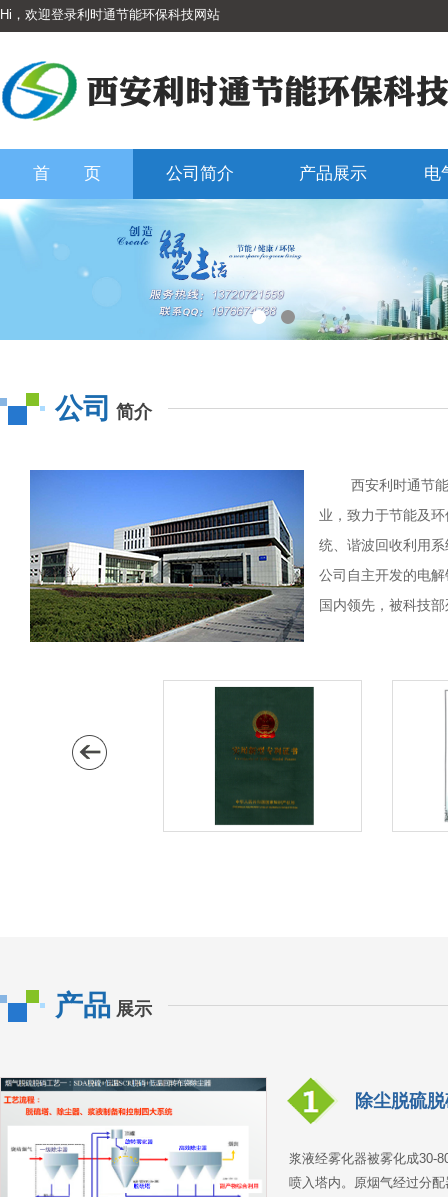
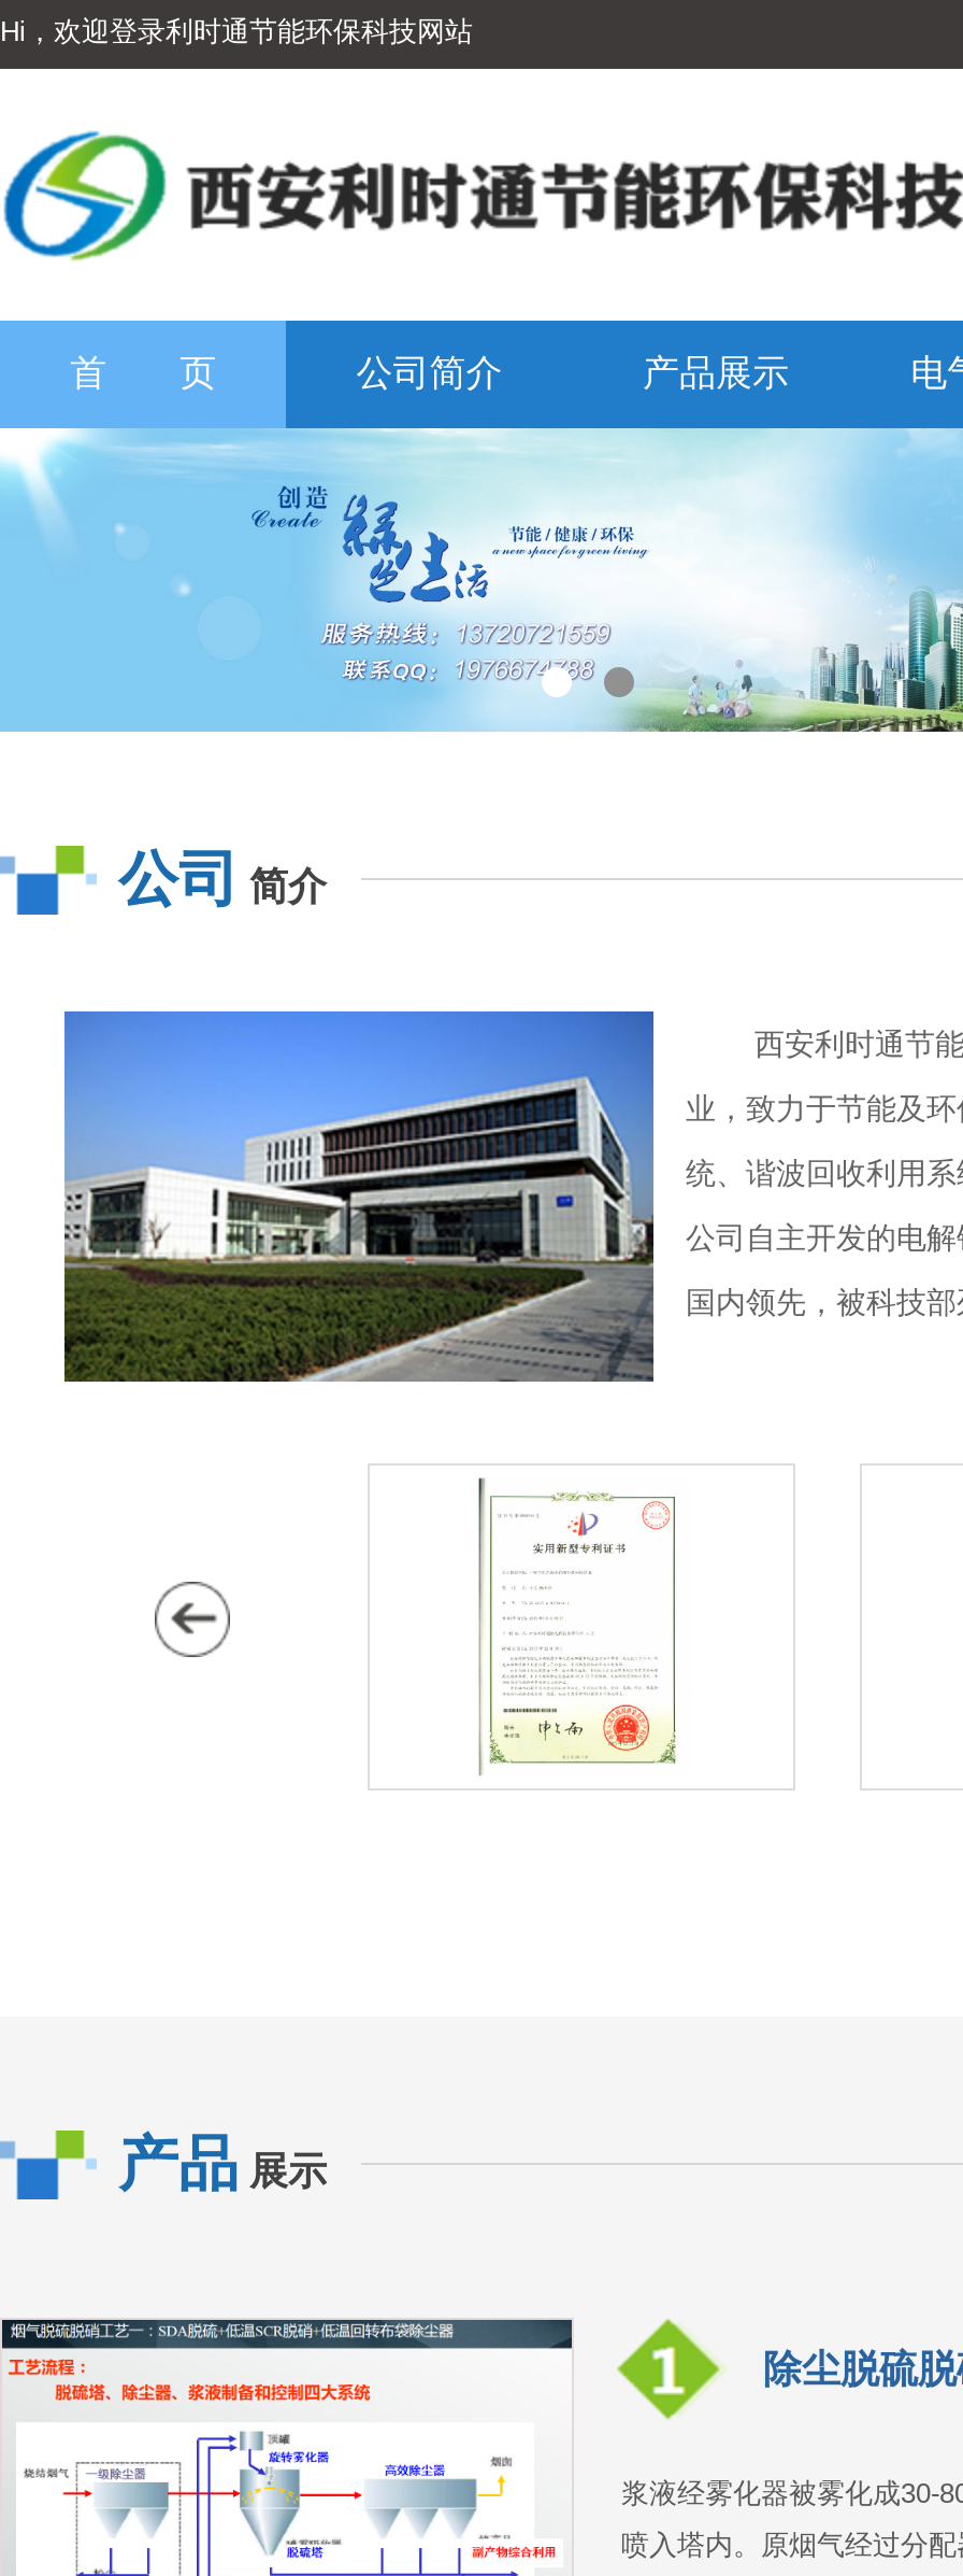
- [image]
+ [image]
